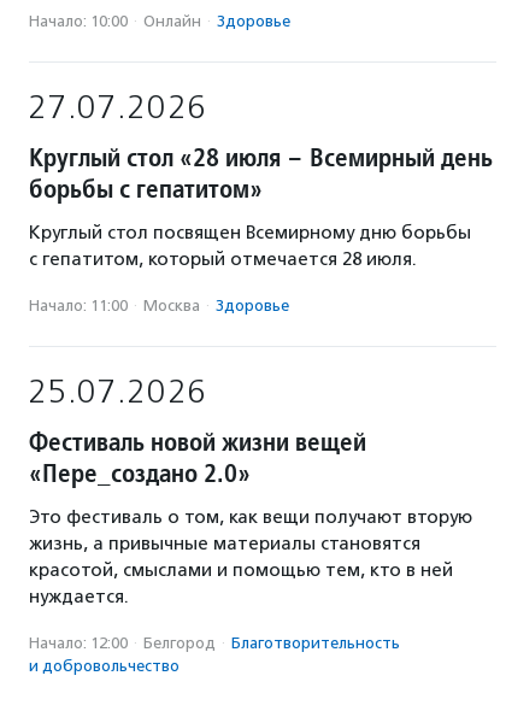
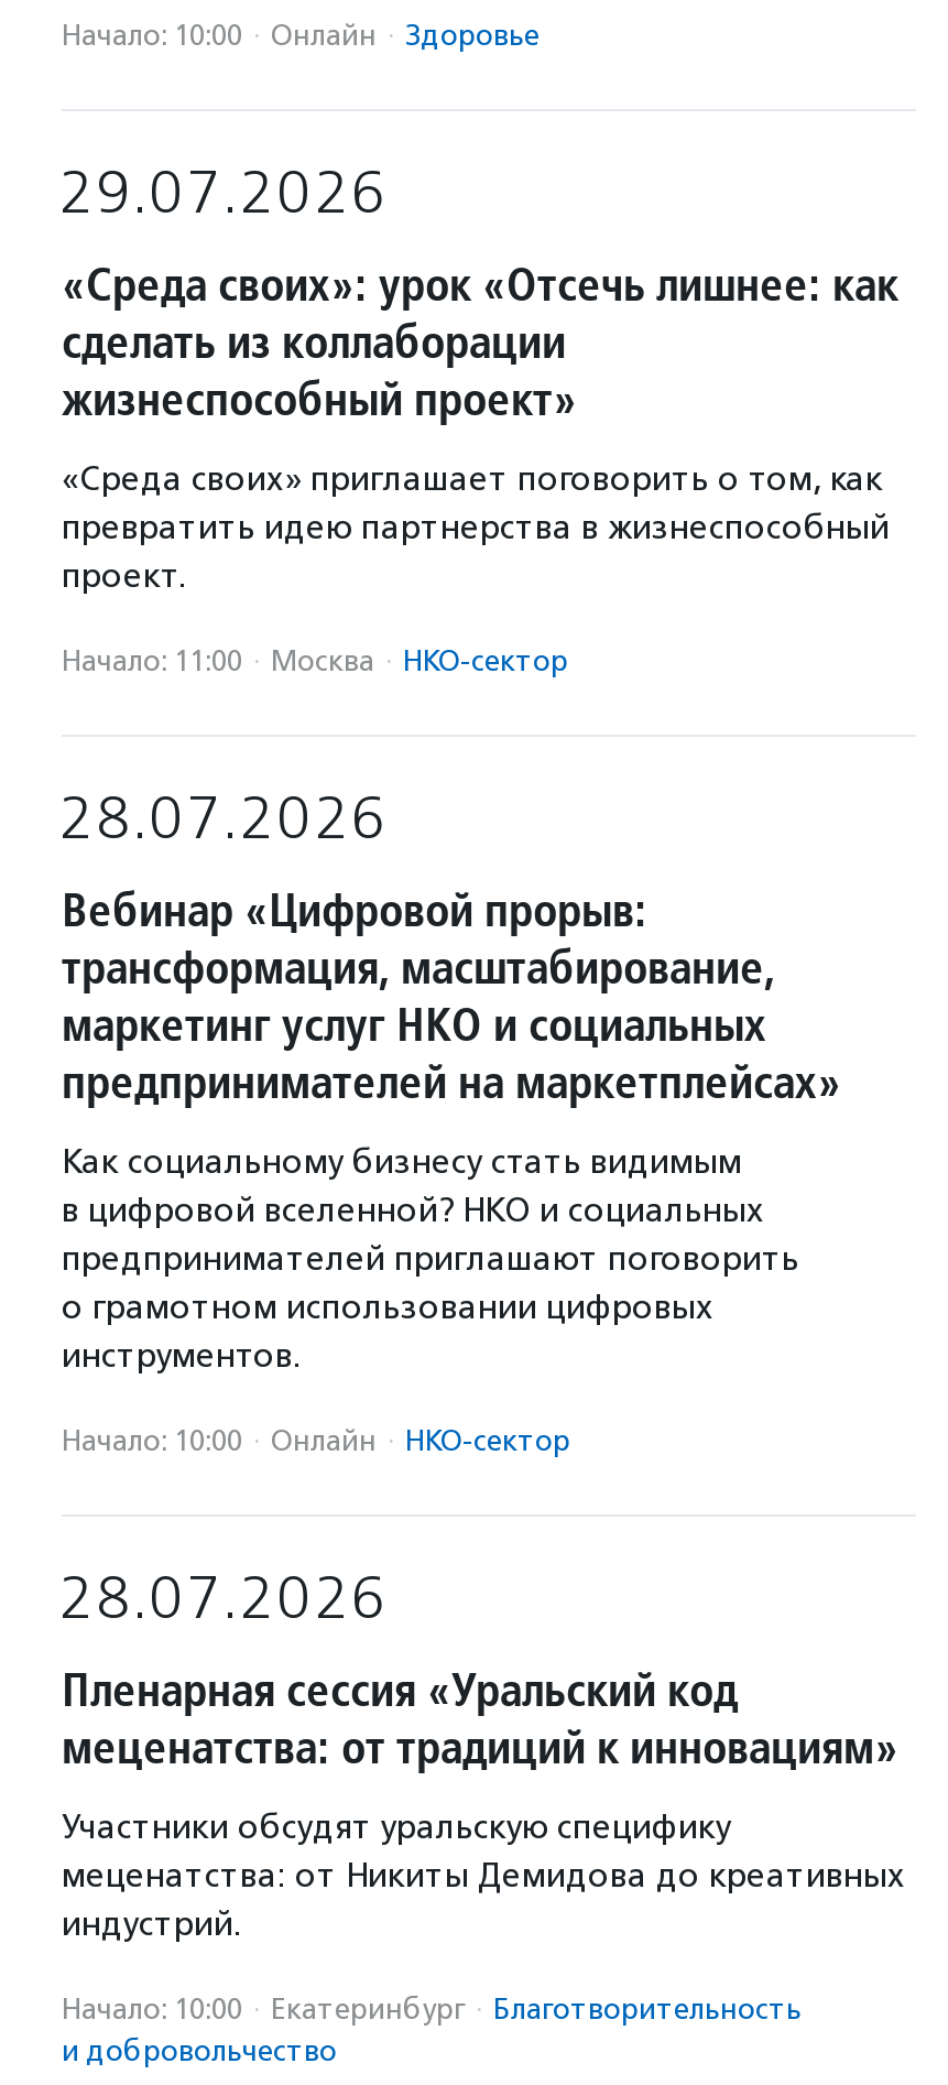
- 27.07.2026
- Круглый стол «28 июля – Всемирный день
- борьбы с гепатитом»
- Круглый стол посвящен Всемирному дню борьбы
- с гепатитом, который отмечается 28 июля.
- Начало: 11:00 · Москва · Здоровье
- 25.07.2026
- Фестиваль новой жизни вещей
- «Пере_создано 2.0»
- Это фестиваль о том, как вещи получают вторую
- жизнь, а привычные материалы становятся
- красотой, смыслами и помощью тем, кто в ней
- нуждается.
- Начало: 12:00 · Белгород · Благотворительность
+ 29.07.2026
+ «Среда своих»: урок «Отсечь лишнее: как
+ сделать из коллаборации
+ жизнеспособный проект»
+ «Среда своих» приглашает поговорить о том, как
+ превратить идею партнерства в жизнеспособный
+ проект.
+ Начало: 11:00 · Москва · НКО-сектор
+ 28.07.2026
+ Вебинар «Цифровой прорыв:
+ трансформация, масштабирование,
+ маркетинг услуг НКО и социальных
+ предпринимателей на маркетплейсах»
+ Как социальному бизнесу стать видимым
+ в цифровой вселенной? НКО и социальных
+ предпринимателей приглашают поговорить
+ о грамотном использовании цифровых
+ инструментов.
+ Начало: 10:00 · Онлайн · НКО-сектор
+ 28.07.2026
+ Пленарная сессия «Уральский код
+ меценатства: от традиций к инновациям»
+ Участники обсудят уральскую специфику
+ меценатства: от Никиты Демидова до креативных
+ индустрий.
+ Начало: 10:00 · Екатеринбург · Благотворительность
